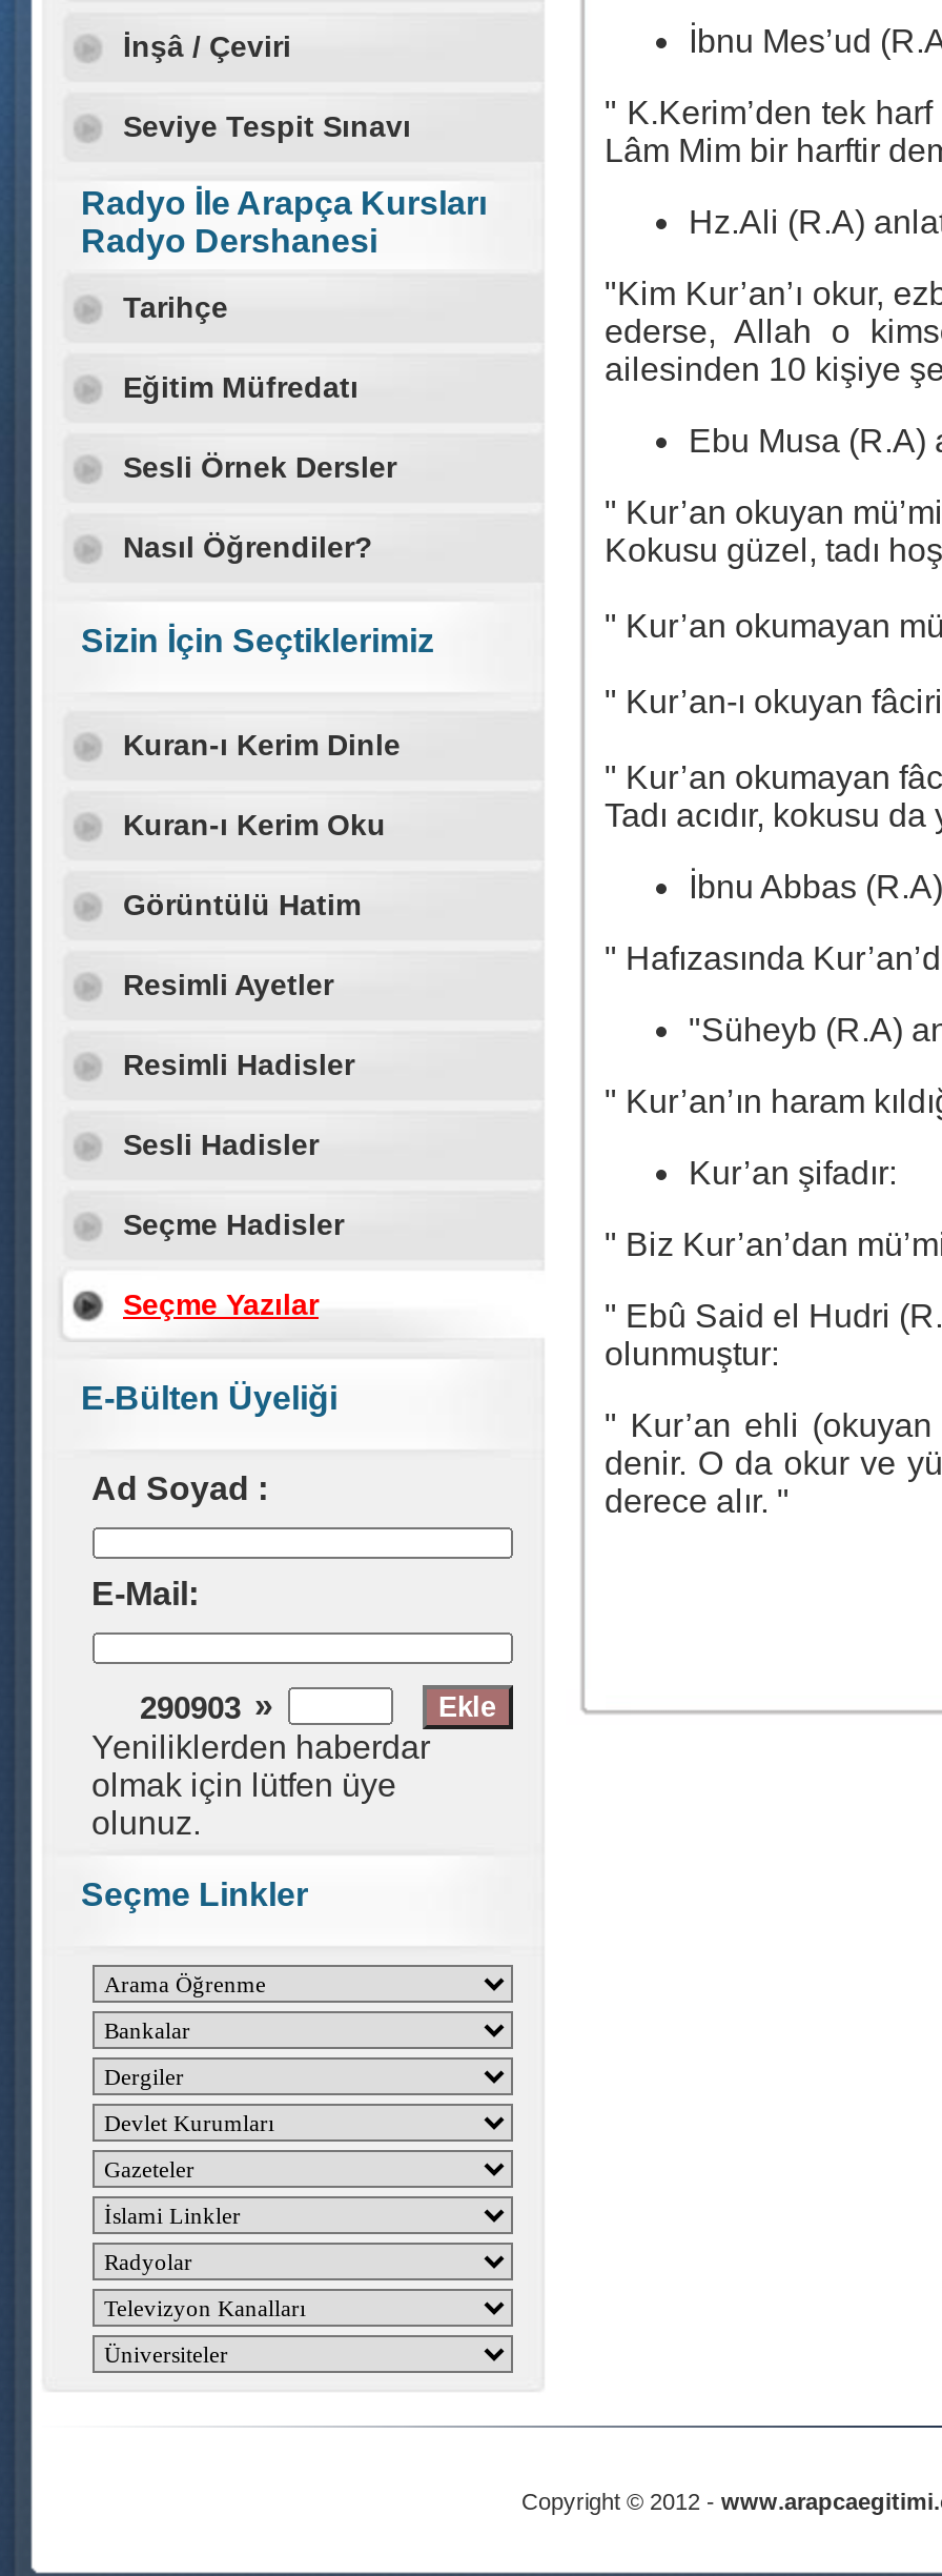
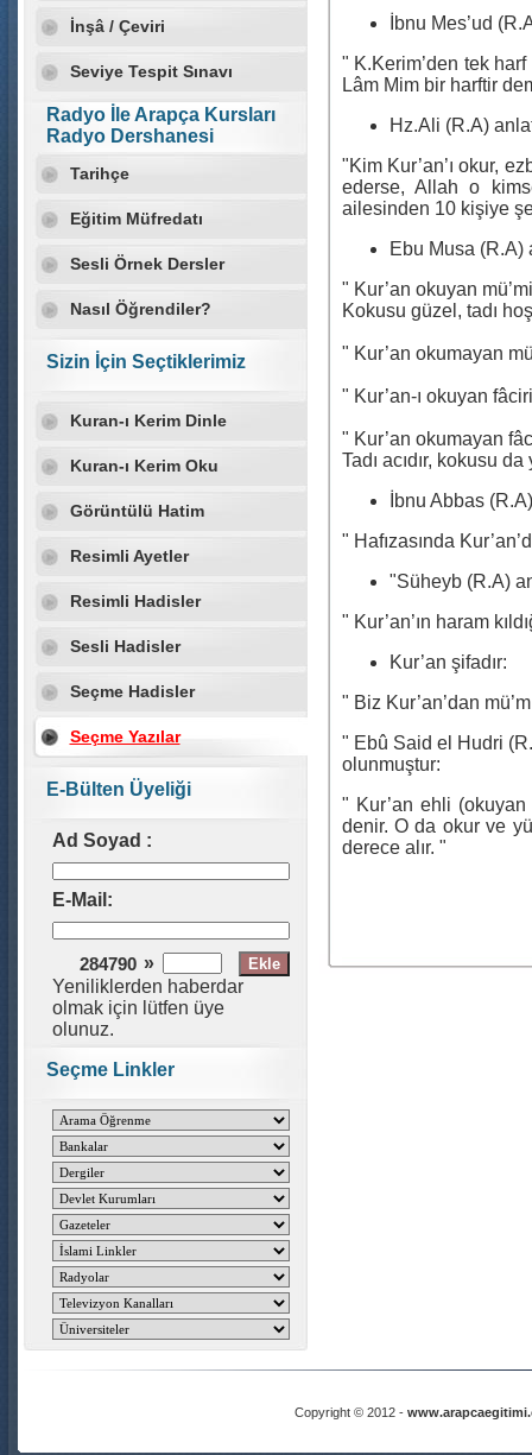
- 290903 »
+ 284790 »
